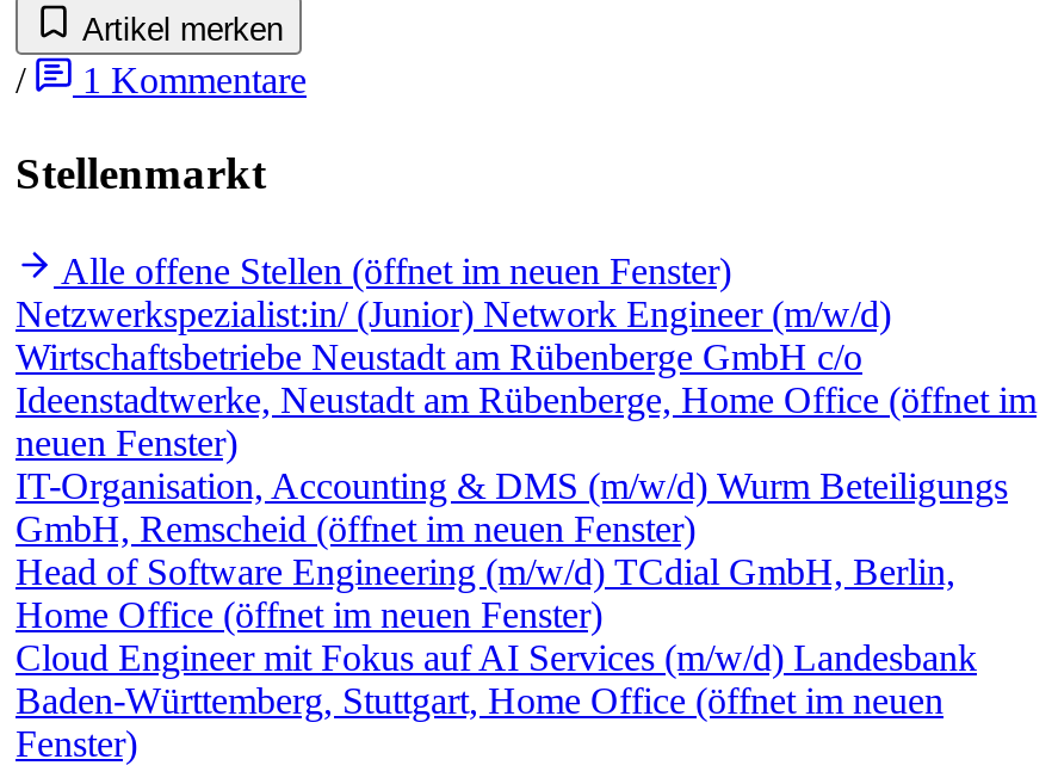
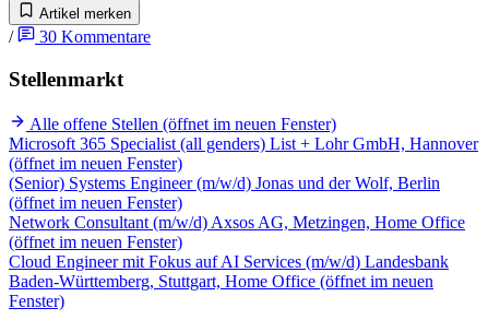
- 1 Kommentare
+ 30 Kommentare

- Netzwerkspezialist:in/ (Junior) Network Engineer (m/w/d)
- Wirtschaftsbetriebe Neustadt am Rübenberge GmbH c/o
- Ideenstadtwerke, Neustadt am Rübenberge, Home Office (öffnet im
- neuen Fenster)
- IT-Organisation, Accounting & DMS (m/w/d) Wurm Beteiligungs
- GmbH, Remscheid (öffnet im neuen Fenster)
- Head of Software Engineering (m/w/d) TCdial GmbH, Berlin,
- Home Office (öffnet im neuen Fenster)
+ Microsoft 365 Specialist (all genders) List + Lohr GmbH, Hannover
+ (öffnet im neuen Fenster)
+ (Senior) Systems Engineer (m/w/d) Jonas und der Wolf, Berlin
+ (öffnet im neuen Fenster)
+ Network Consultant (m/w/d) Axsos AG, Metzingen, Home Office
+ (öffnet im neuen Fenster)
